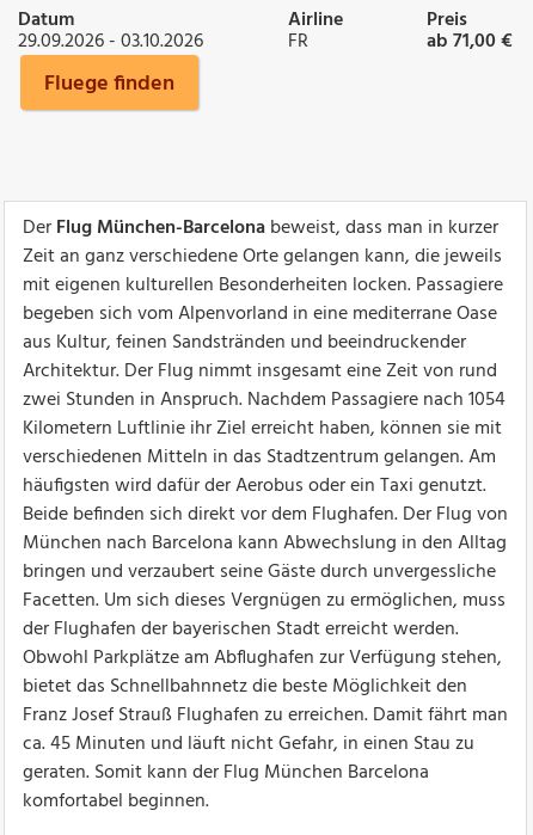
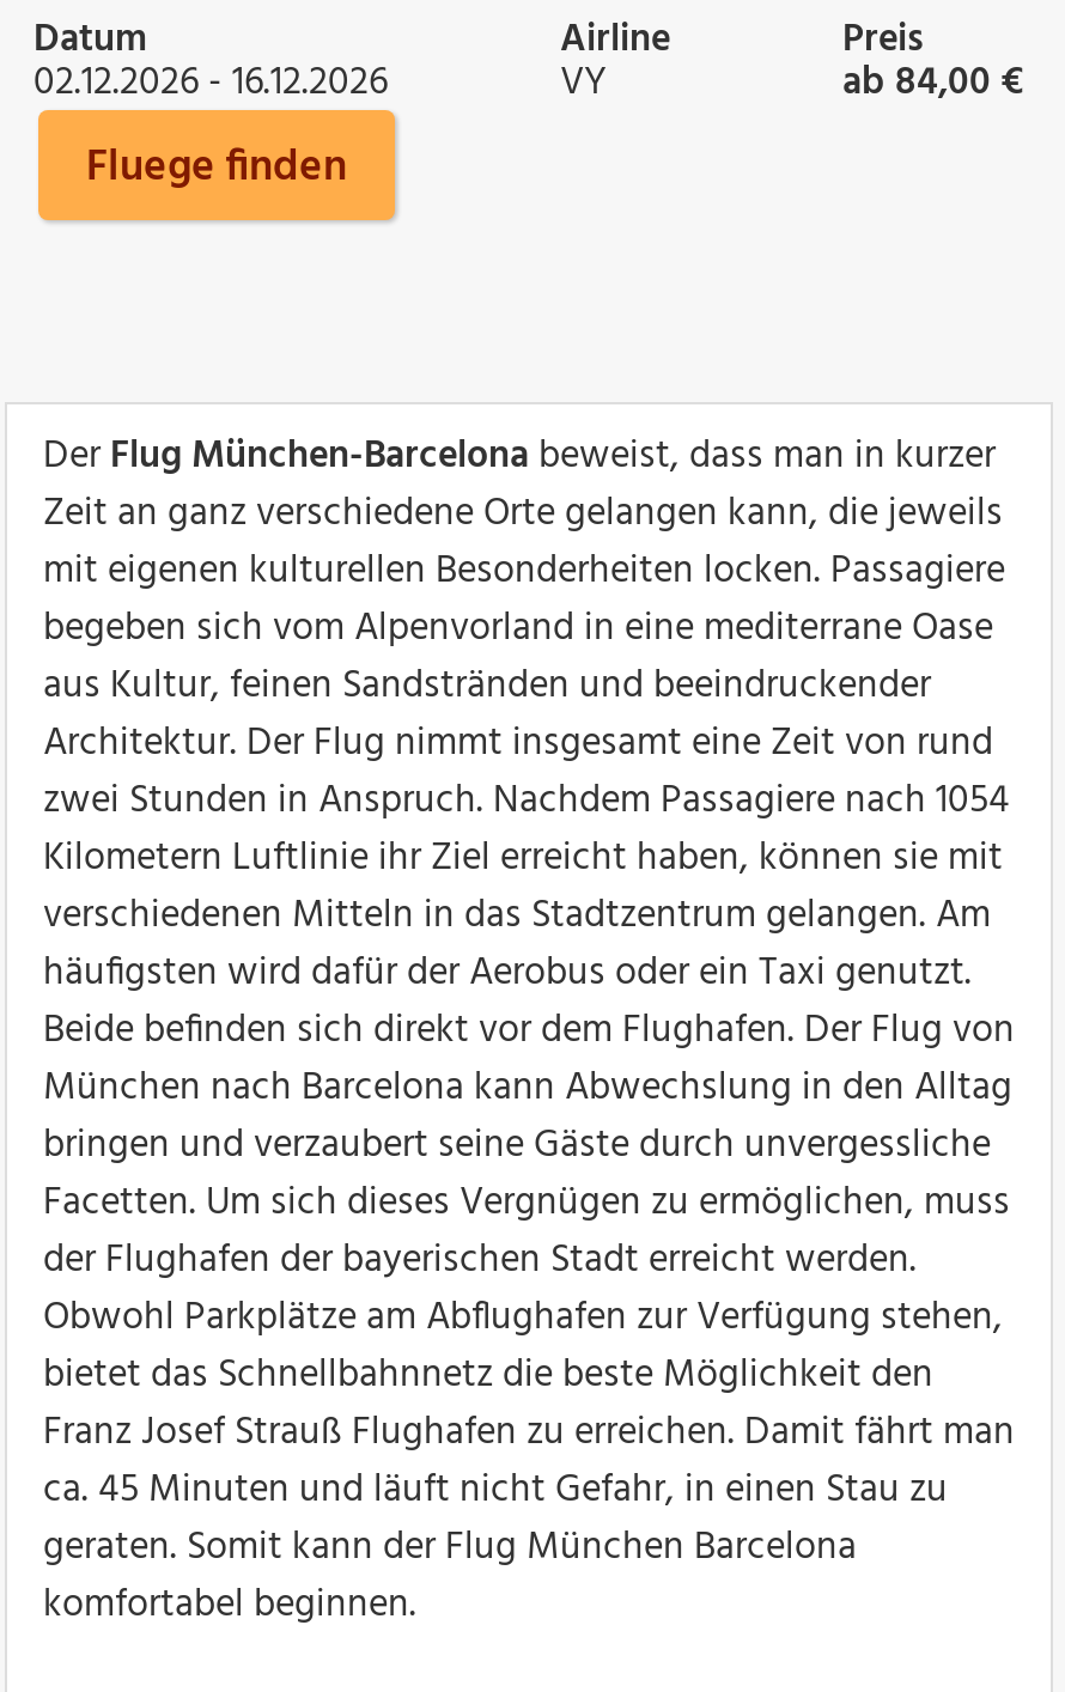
- 29.09.2026 - 03.10.2026
+ 02.12.2026 - 16.12.2026

- FR
+ VY

- ab 71,00 €
+ ab 84,00 €
